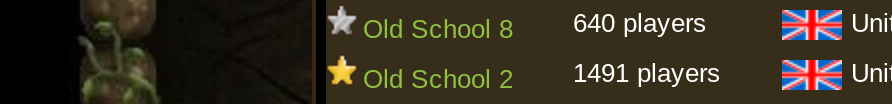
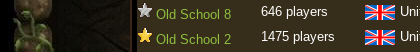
- Old School 8 640 players
+ Old School 8 646 players

- Old School 2 1491 players
+ Old School 2 1475 players
